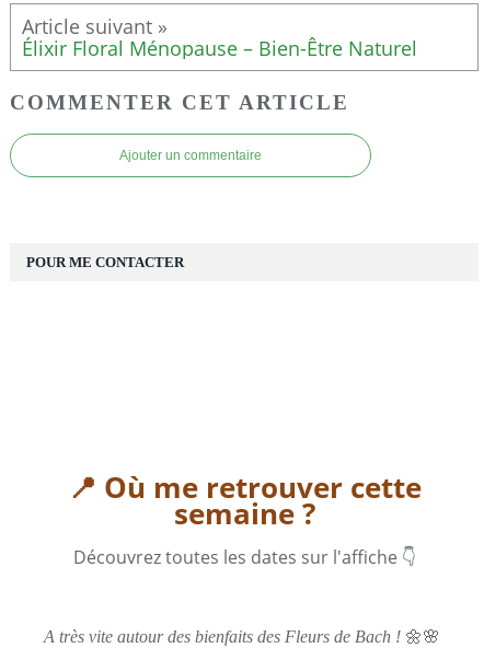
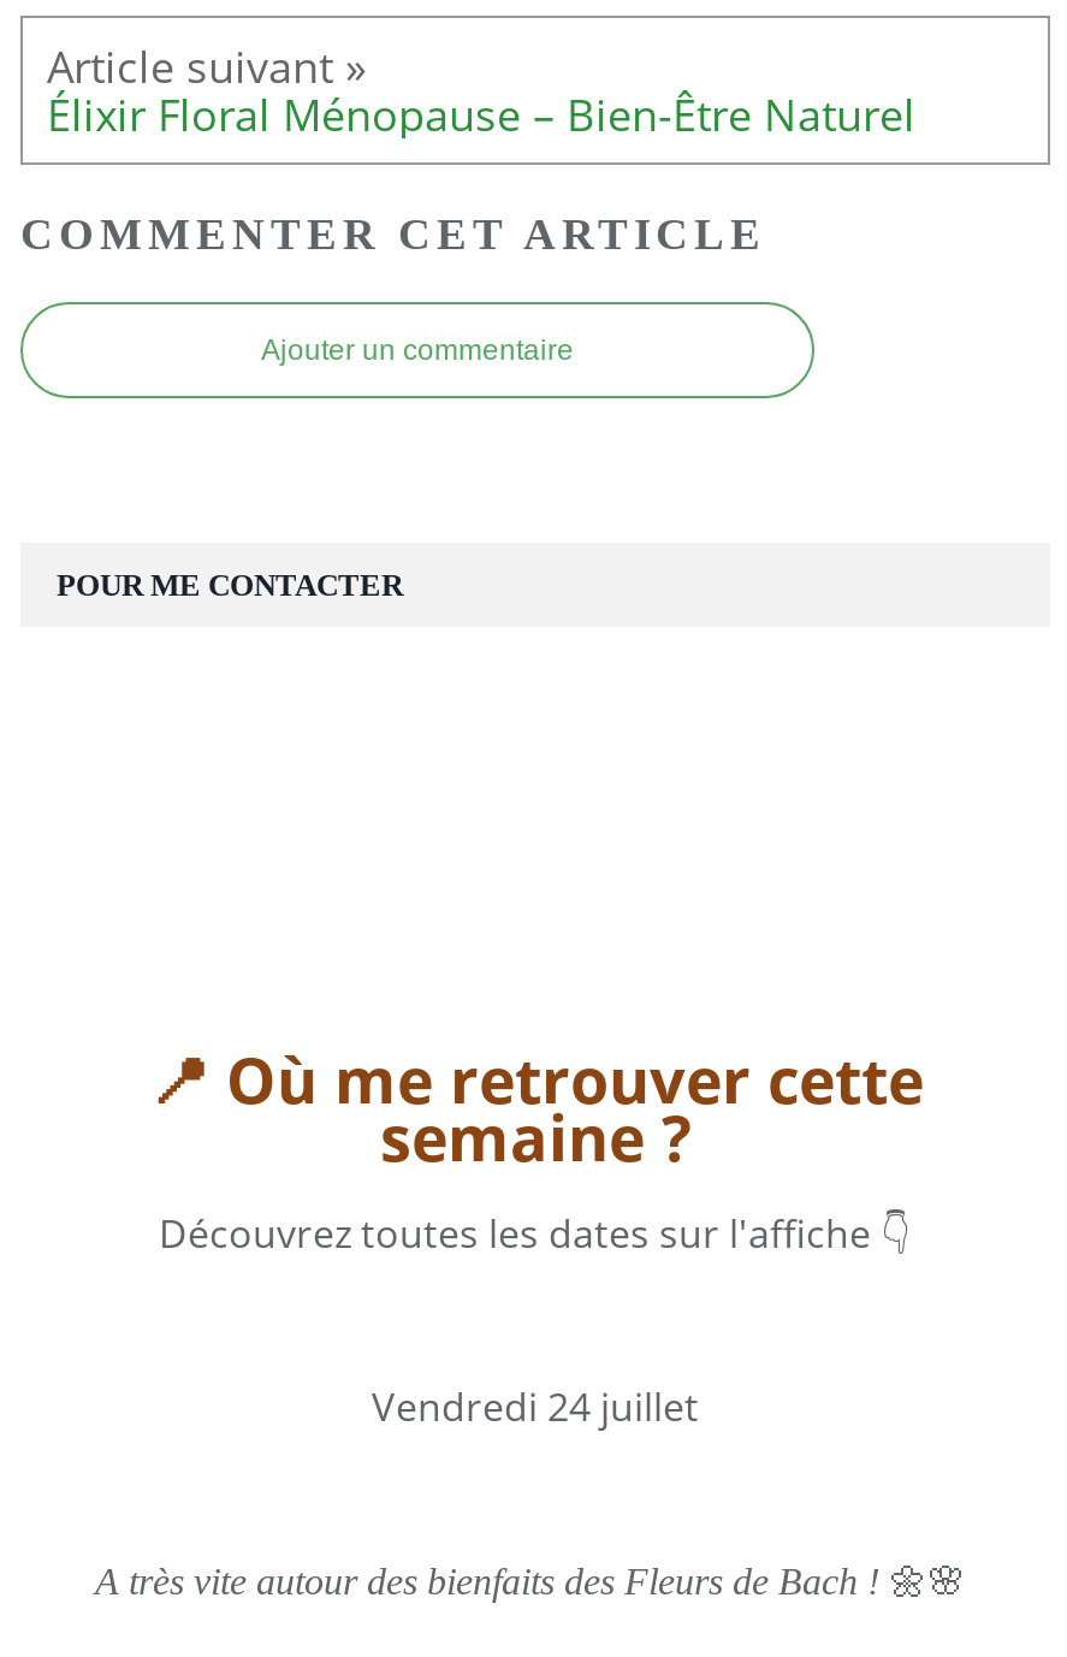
+ Vendredi 24 juillet
